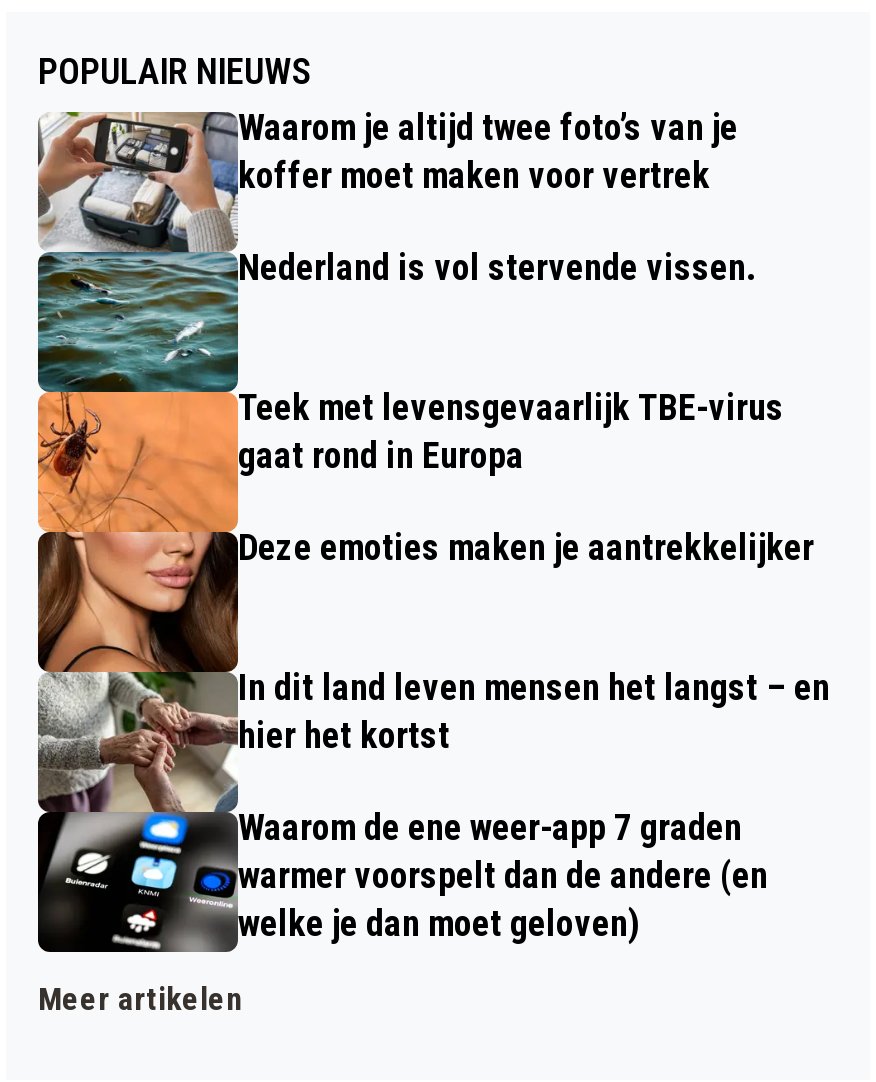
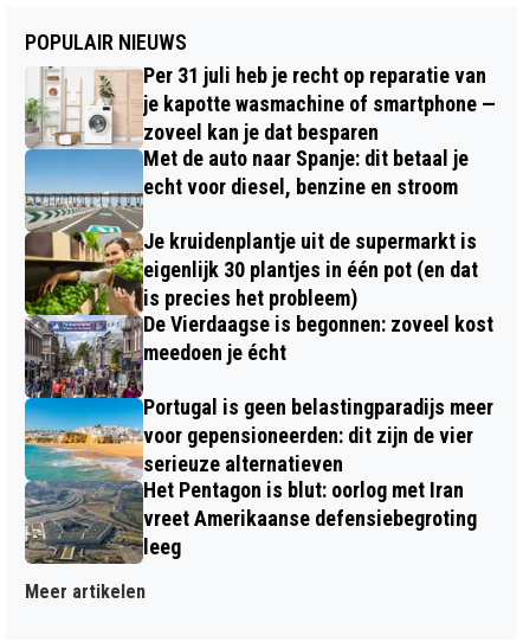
- [image]
- Waarom je altijd twee foto’s van je
- koffer moet maken voor vertrek
- Nederland is vol stervende vissen.
- Teek met levensgevaarlijk TBE-virus
- gaat rond in Europa
- Deze emoties maken je aantrekkelijker
- In dit land leven mensen het langst – en
- hier het kortst
- Waarom de ene weer-app 7 graden
- warmer voorspelt dan de andere (en
- welke je dan moet geloven)
+ [image]
+ Per 31 juli heb je recht op reparatie van
+ je kapotte wasmachine of smartphone —
+ zoveel kan je dat besparen
+ Met de auto naar Spanje: dit betaal je
+ echt voor diesel, benzine en stroom
+ Je kruidenplantje uit de supermarkt is
+ eigenlijk 30 plantjes in één pot (en dat
+ is precies het probleem)
+ De Vierdaagse is begonnen: zoveel kost
+ meedoen je écht
+ Portugal is geen belastingparadijs meer
+ voor gepensioneerden: dit zijn de vier
+ serieuze alternatieven
+ Het Pentagon is blut: oorlog met Iran
+ vreet Amerikaanse defensiebegroting
+ leeg
